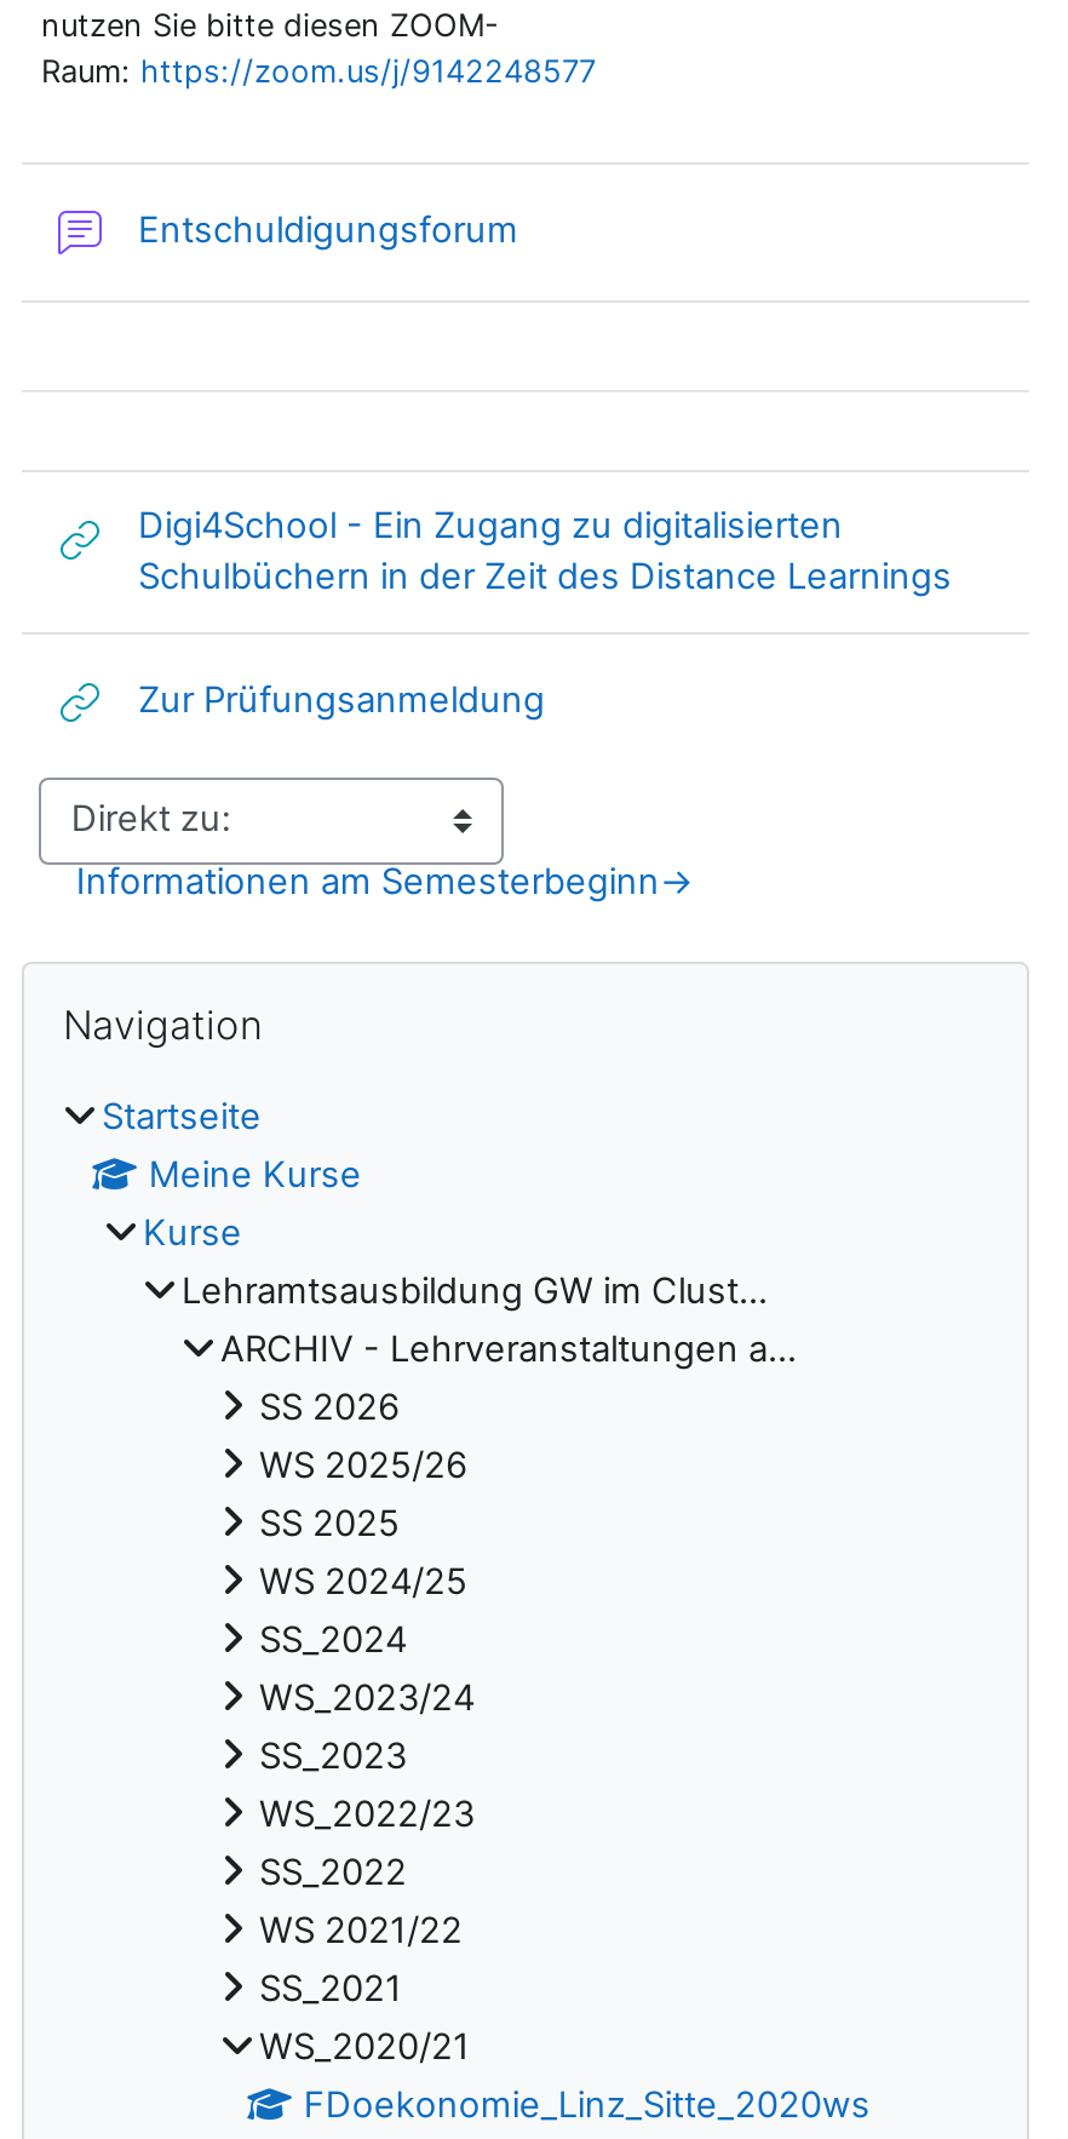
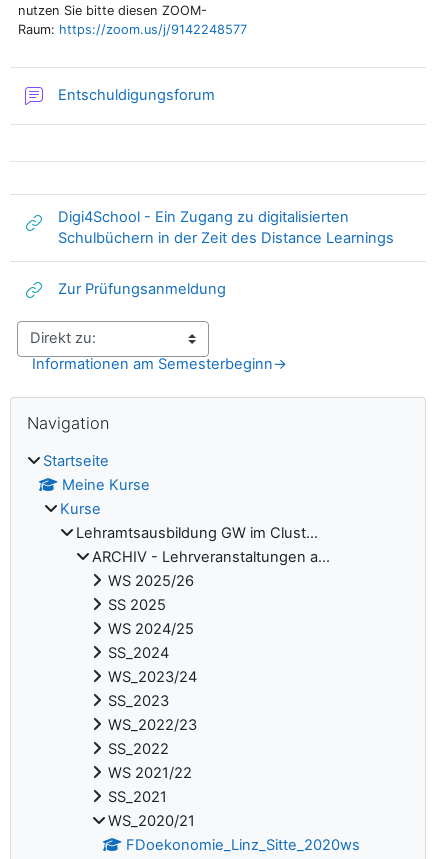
- SS 2026
